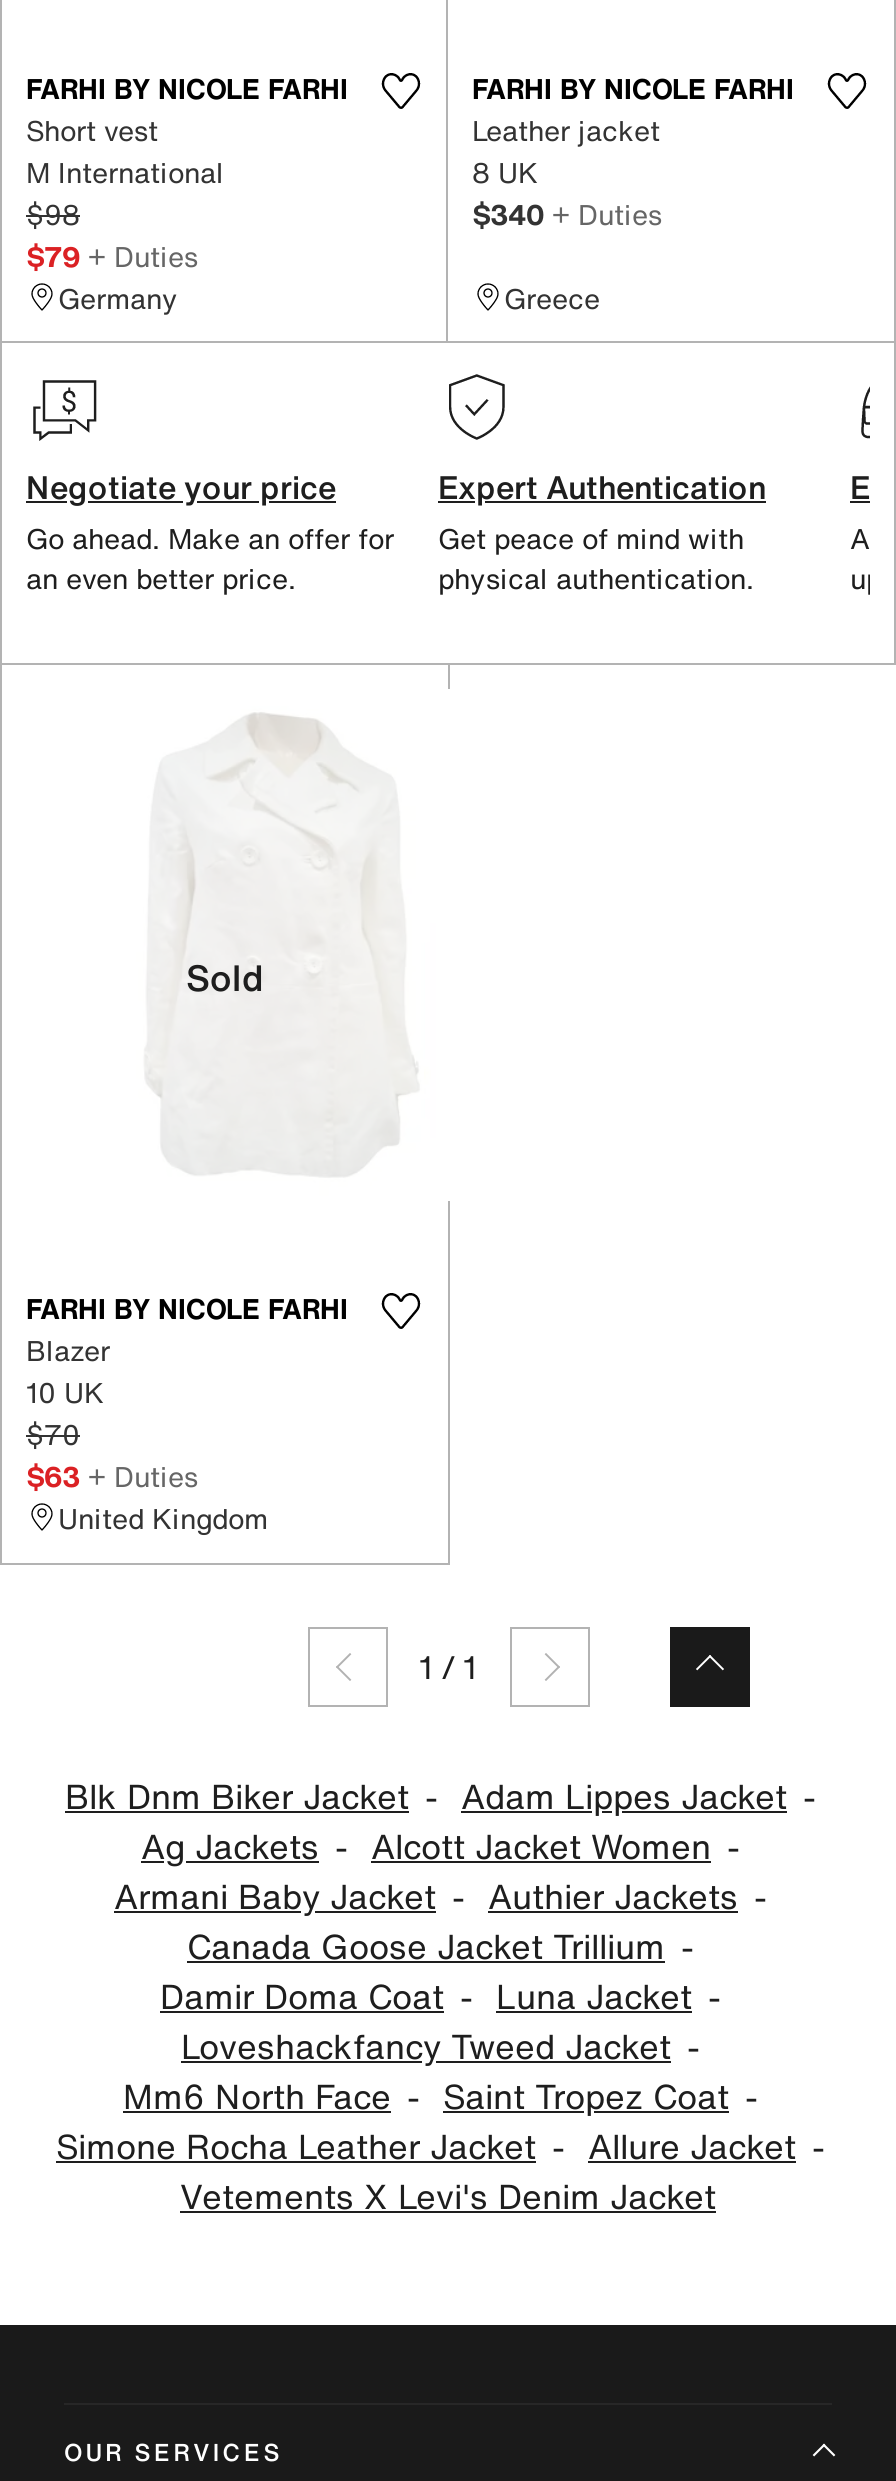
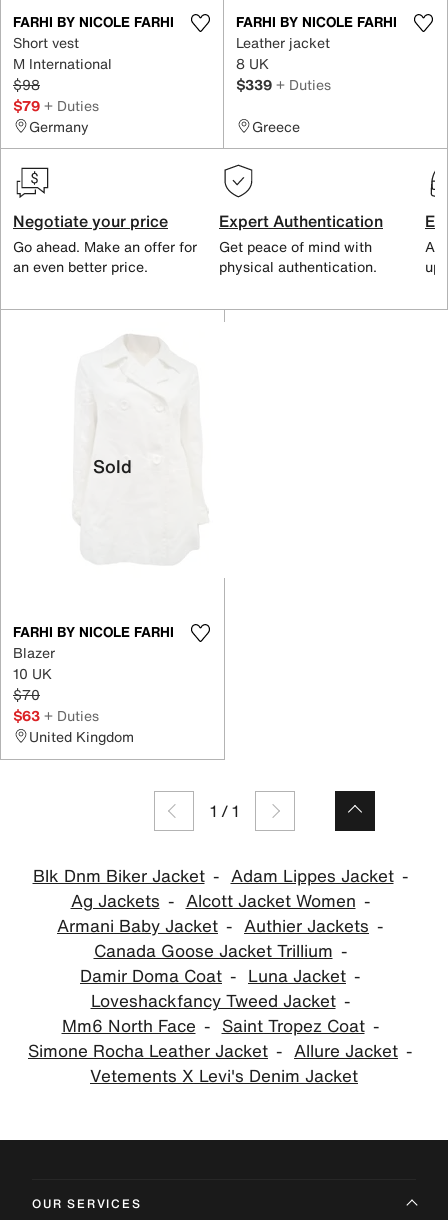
- $340 + Duties
+ $339 + Duties
